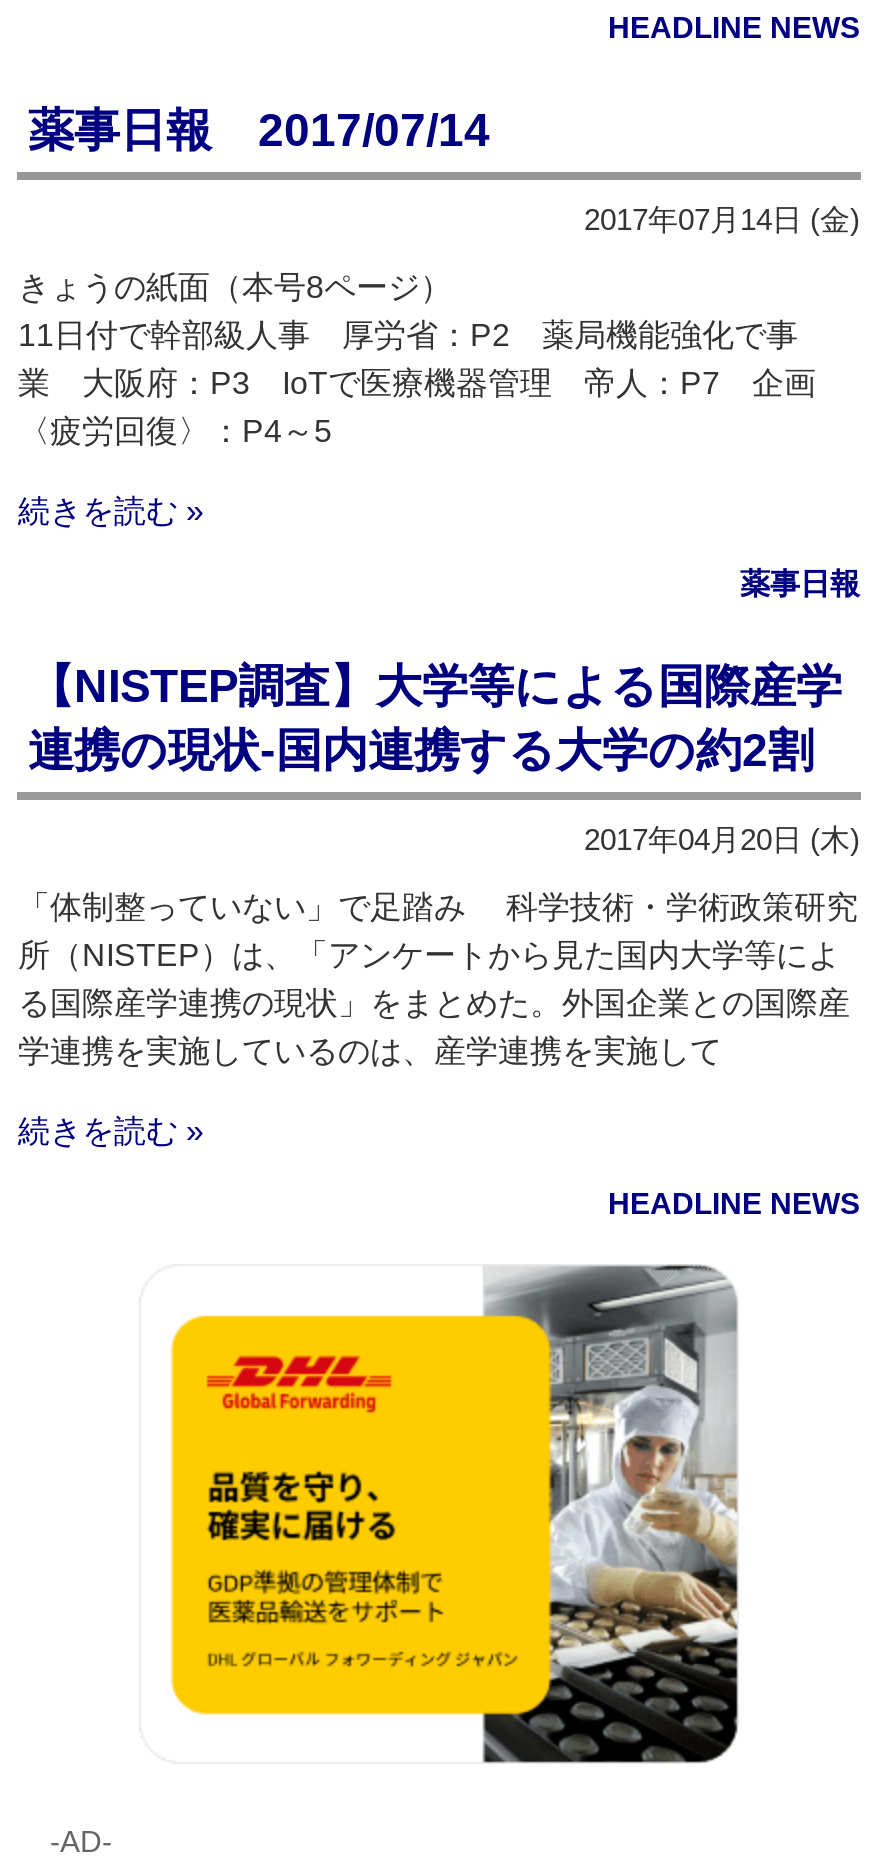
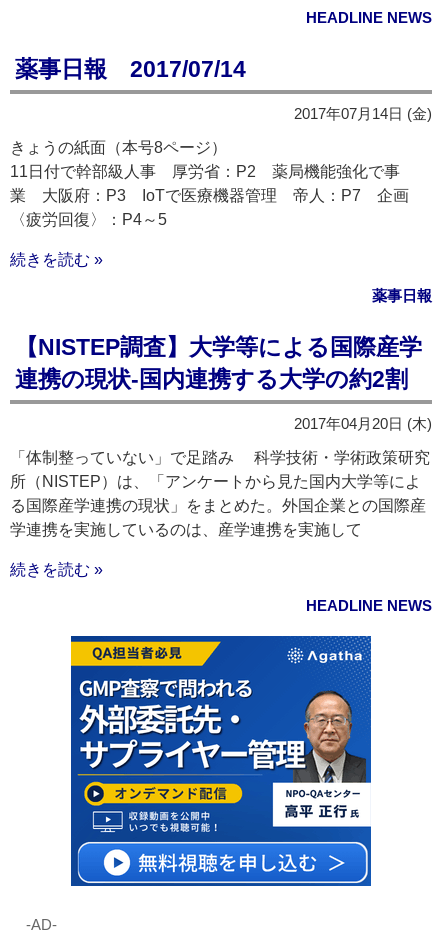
- [image]
+ [image]
